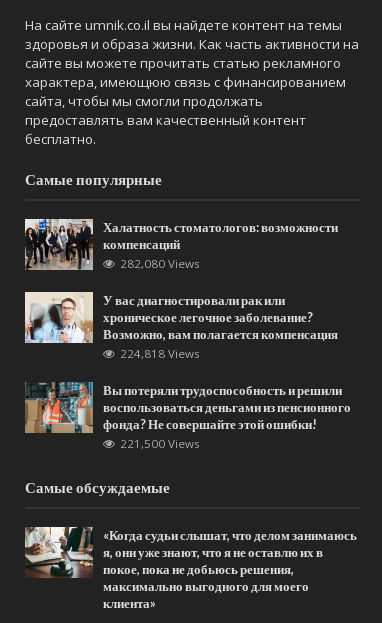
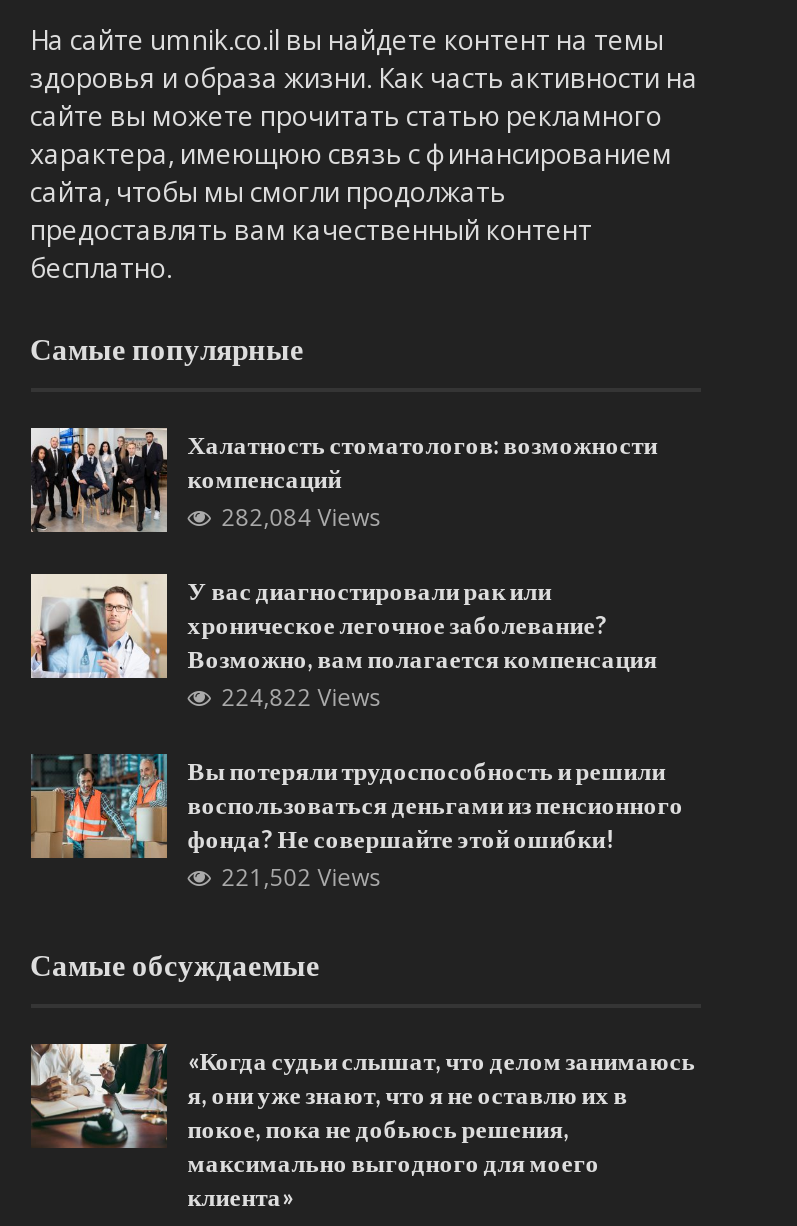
- 282,080 Views
+ 282,084 Views

- 224,818 Views
+ 224,822 Views

- 221,500 Views
+ 221,502 Views
